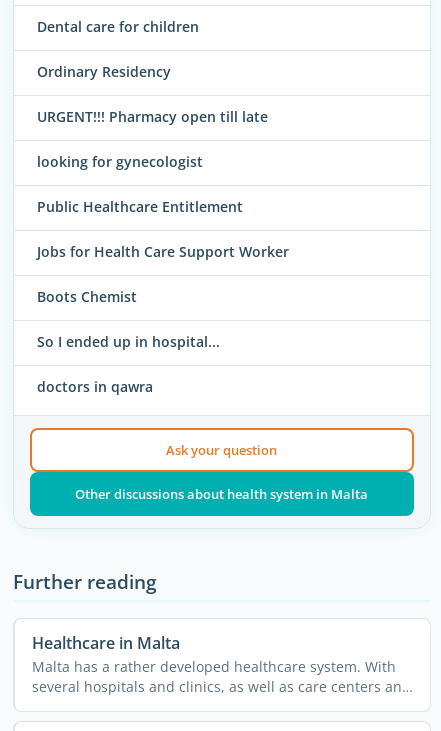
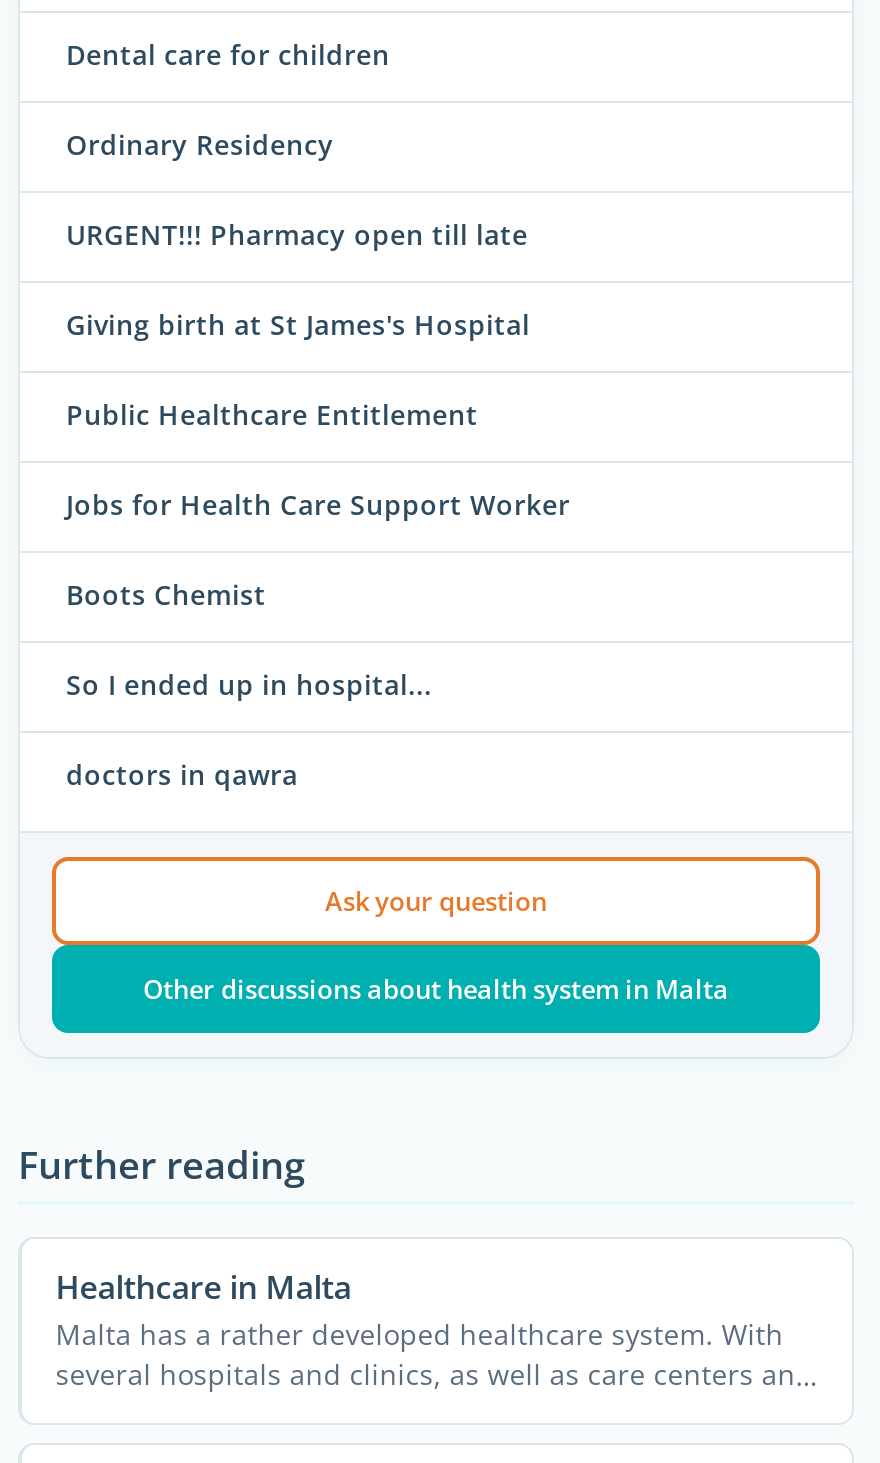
- looking for gynecologist
+ Giving birth at St James's Hospital
